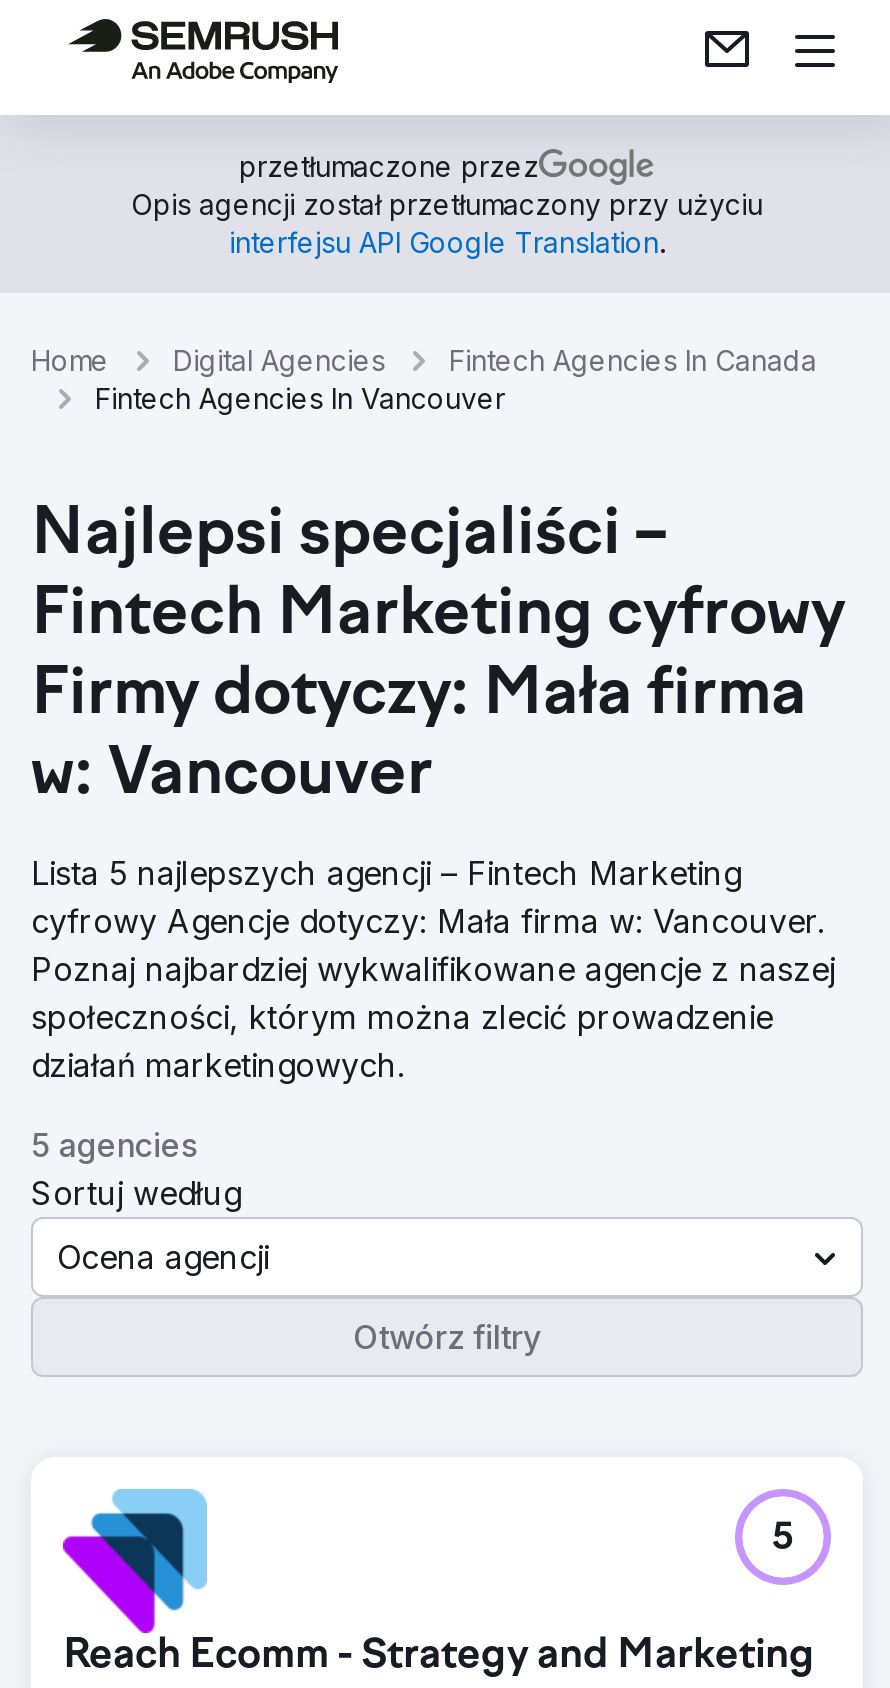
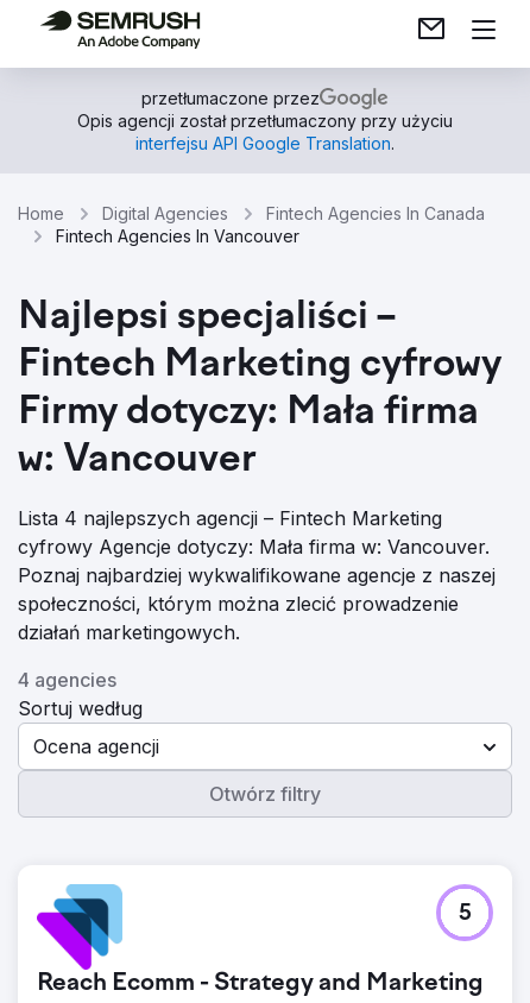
- Lista 5 najlepszych agencji – Fintech Marketing
+ Lista 4 najlepszych agencji – Fintech Marketing

- 5 agencies
+ 4 agencies
